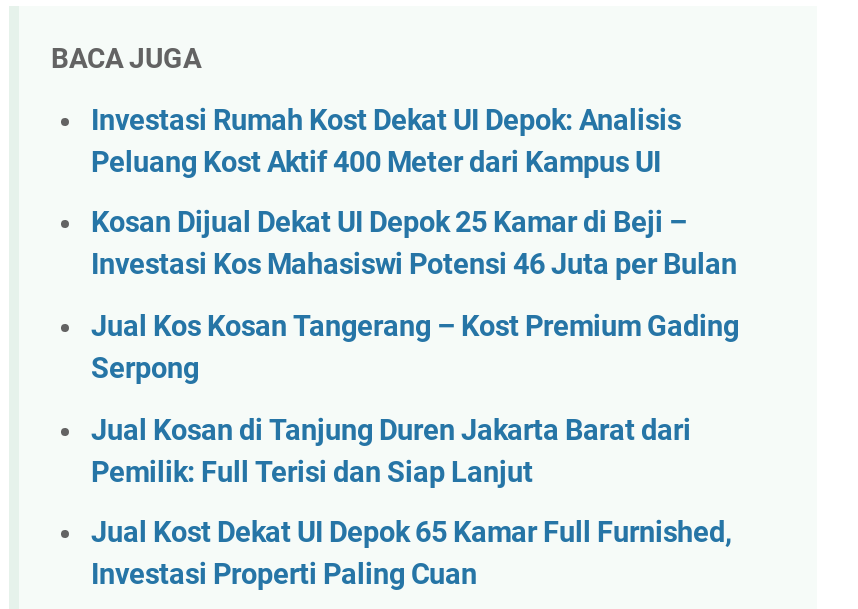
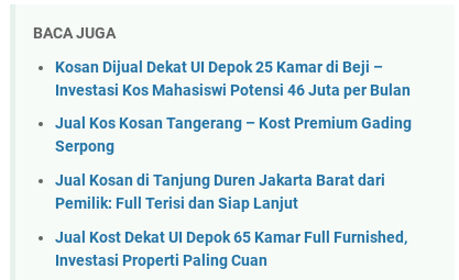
- Investasi Rumah Kost Dekat UI Depok: Analisis
- Peluang Kost Aktif 400 Meter dari Kampus UI
